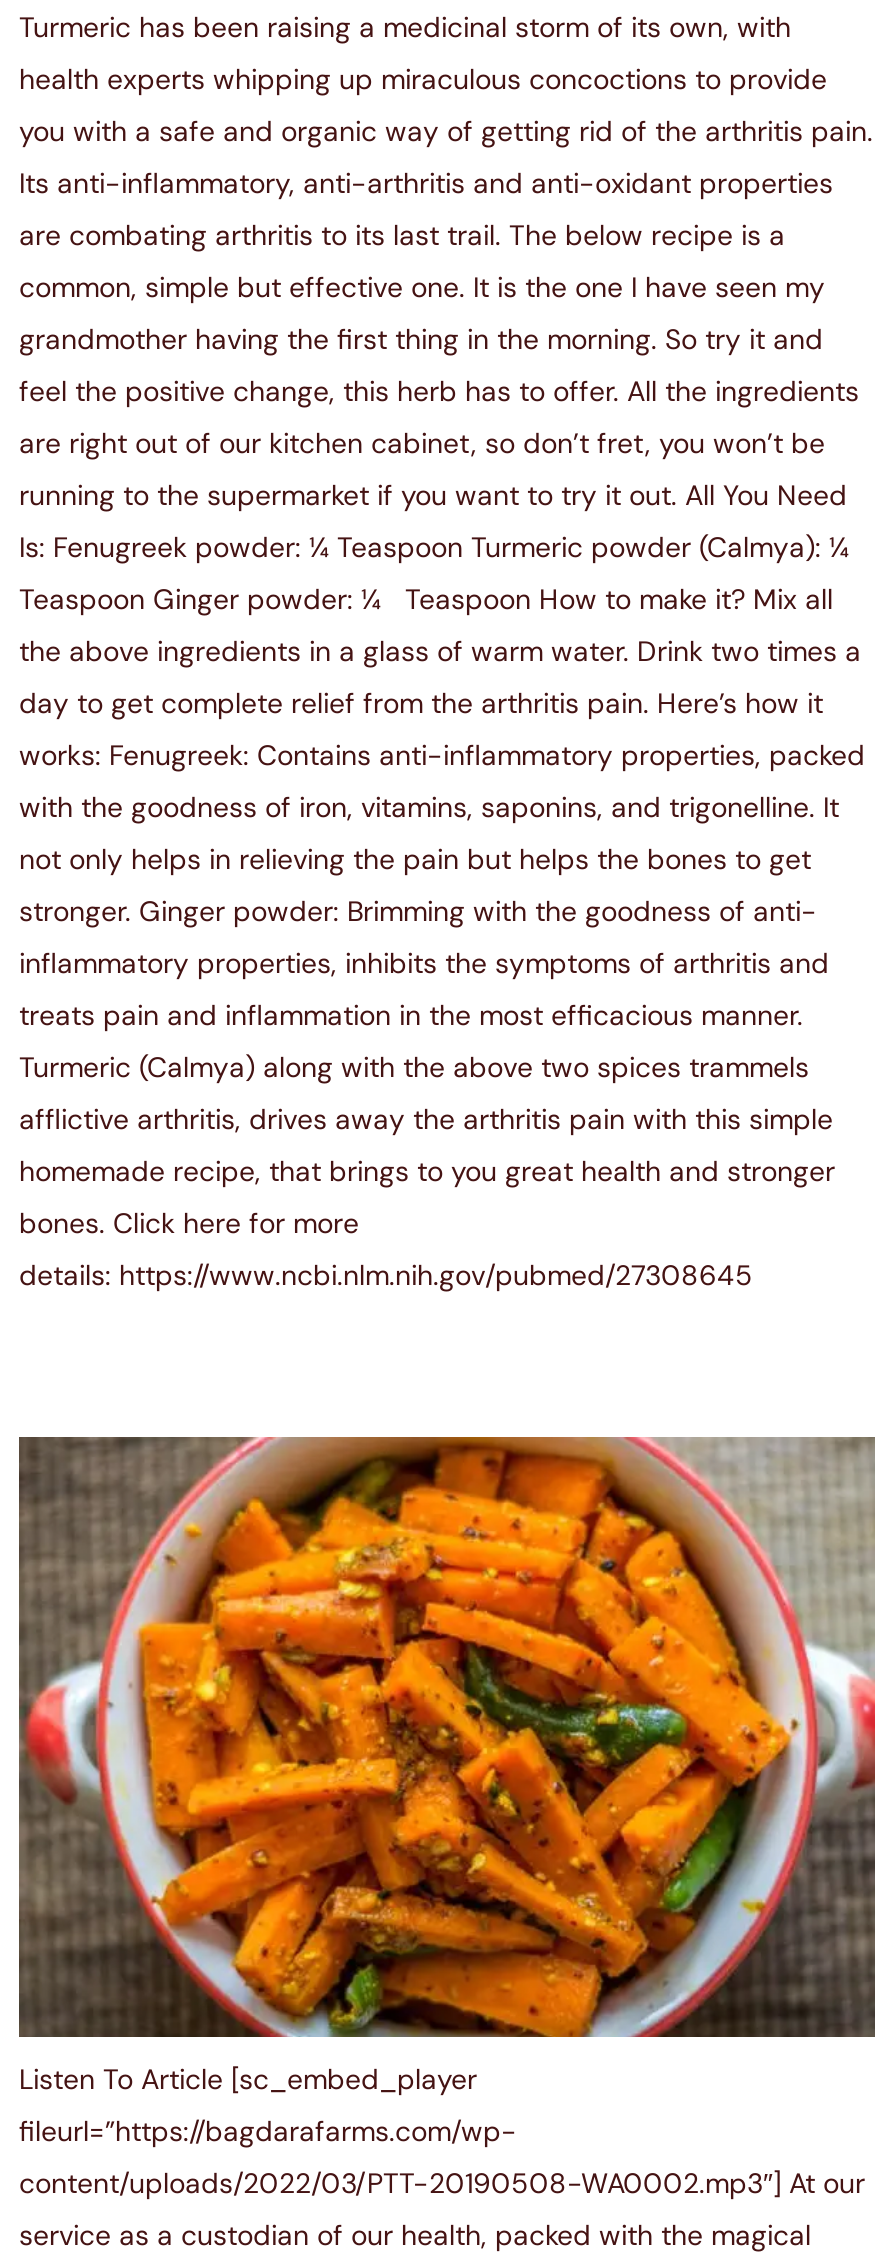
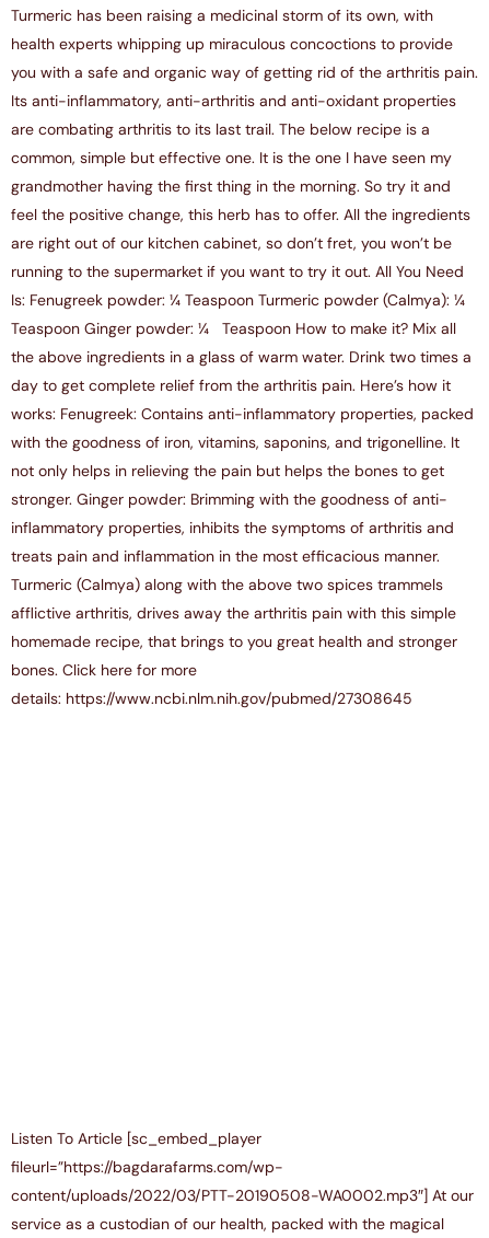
- [image]
